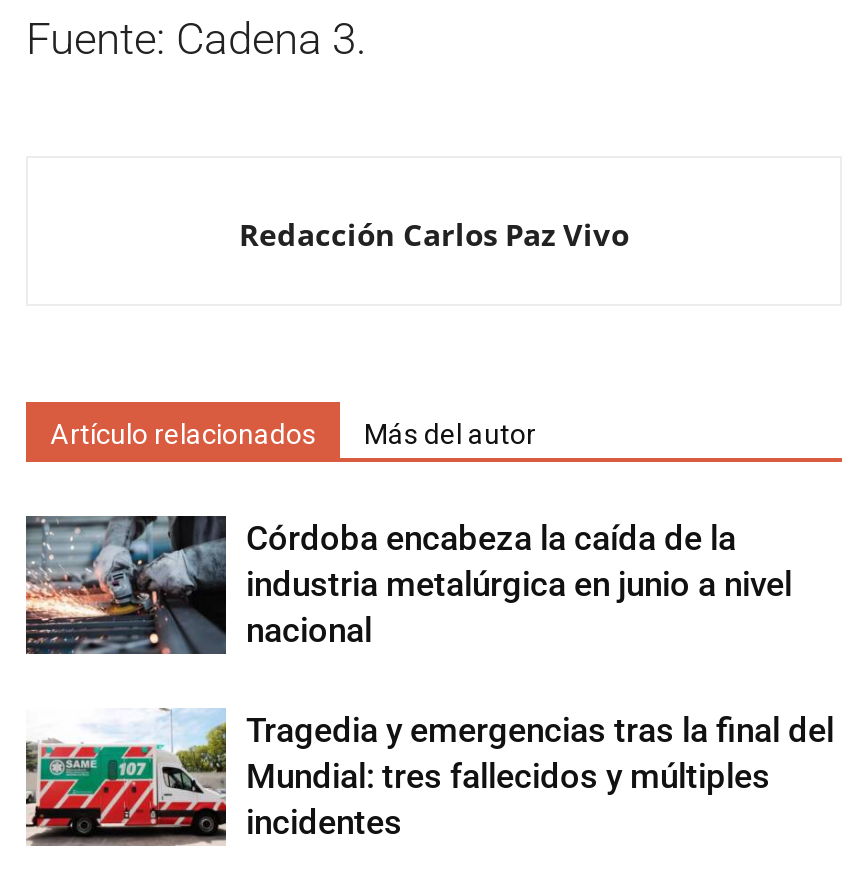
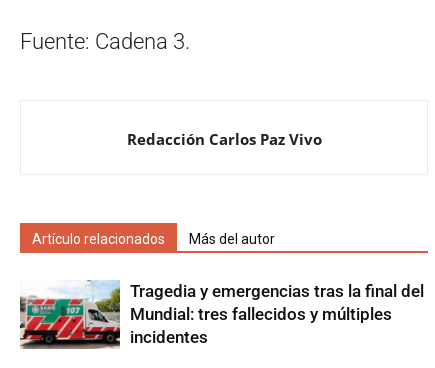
- [image]
- Córdoba encabeza la caída de la
- industria metalúrgica en junio a nivel
- nacional
